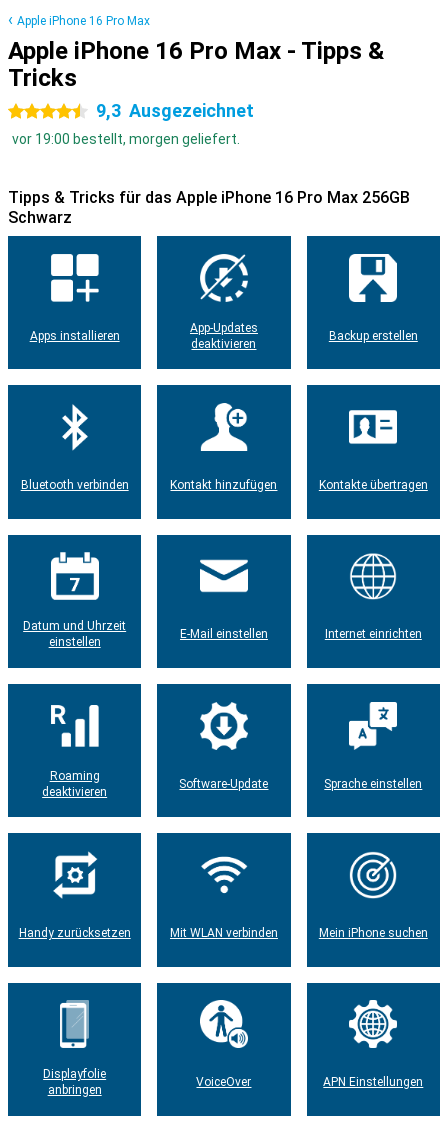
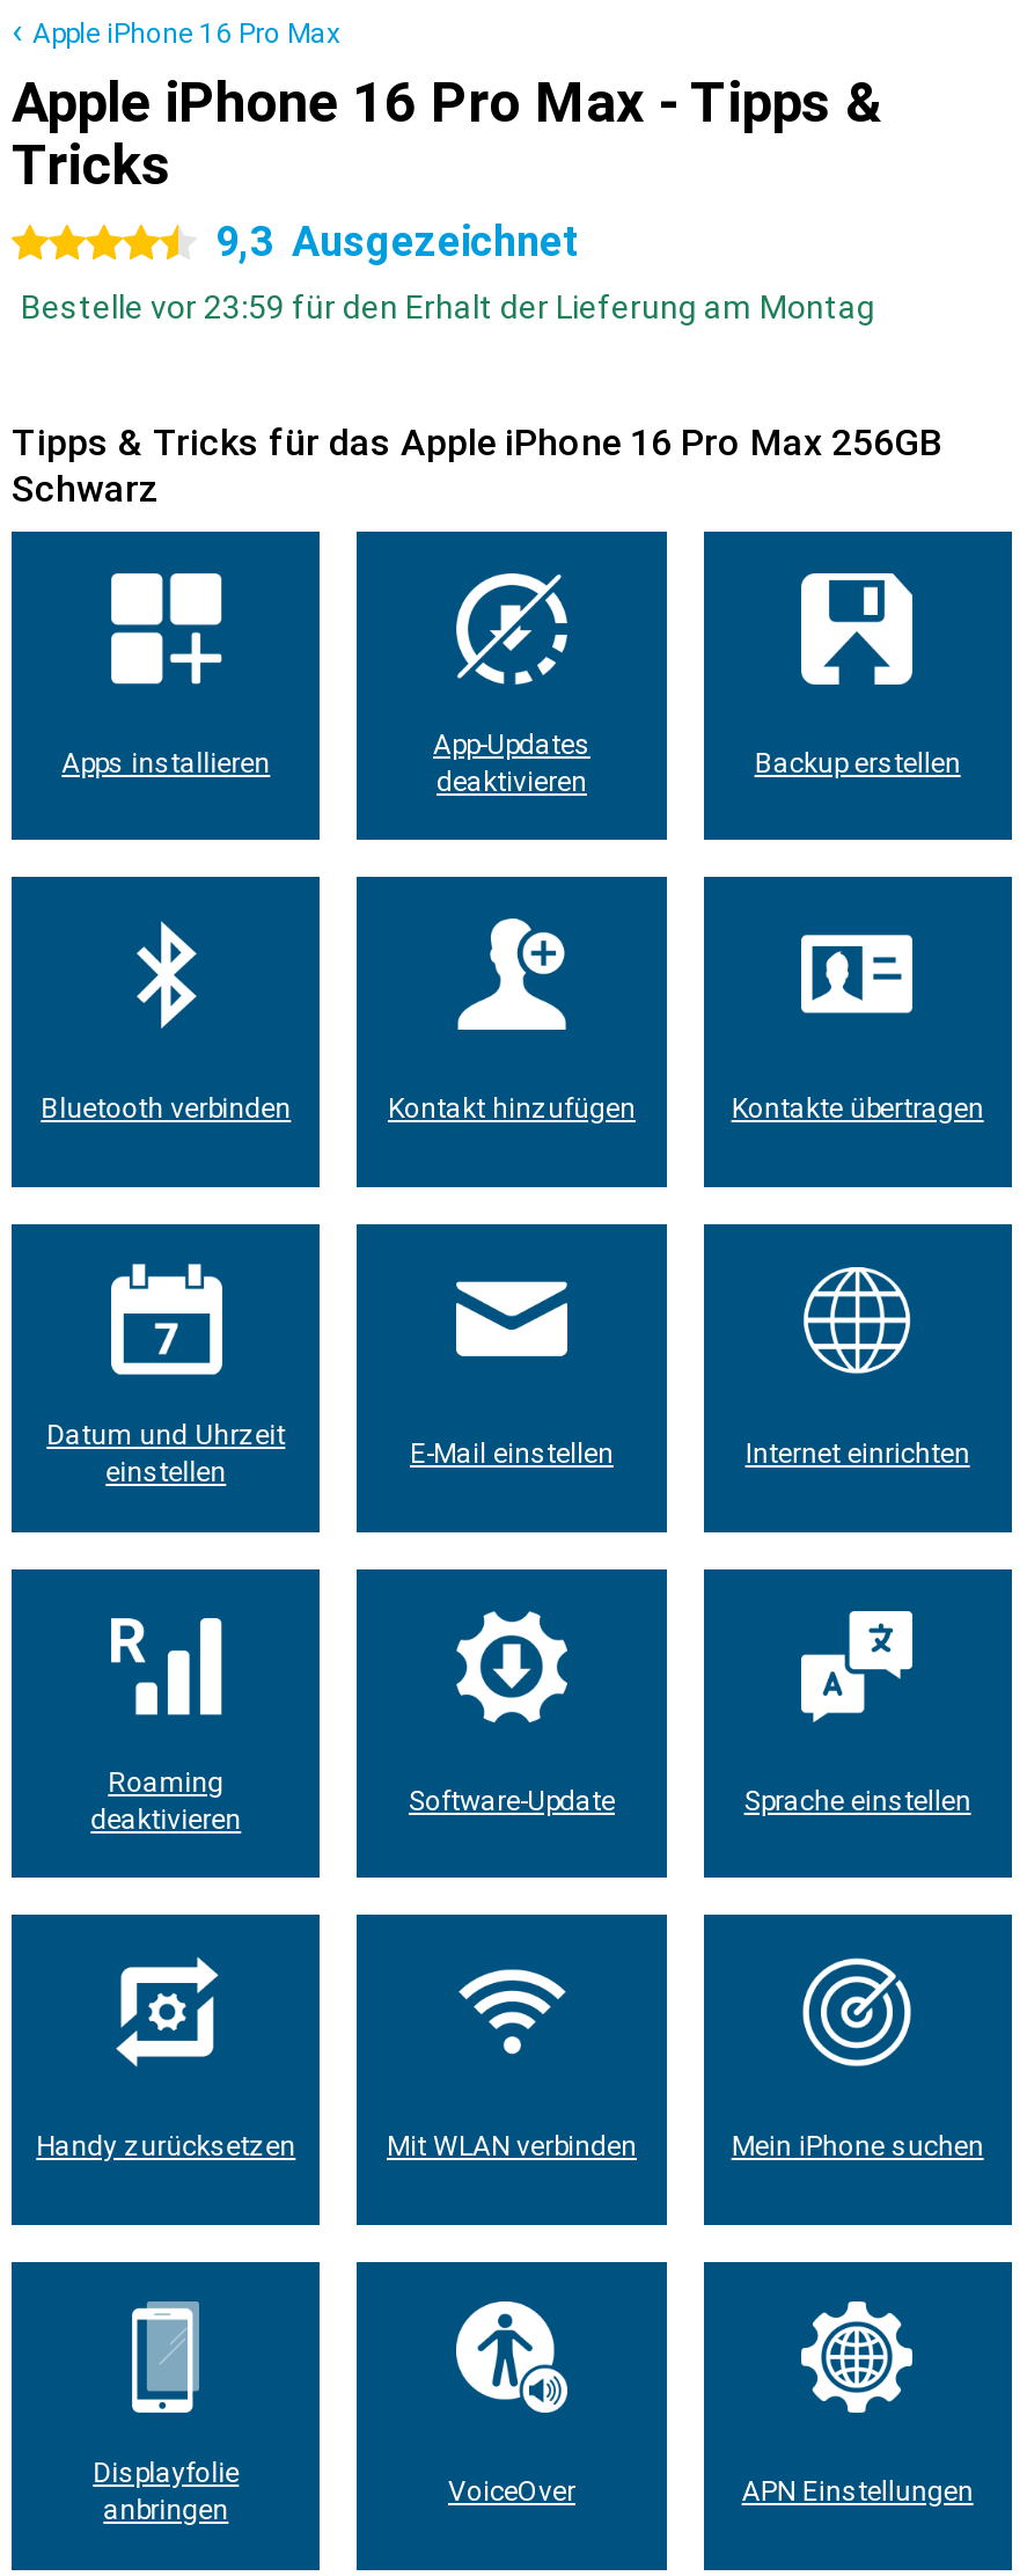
- vor 19:00 bestellt, morgen geliefert.
+ Bestelle vor 23:59 für den Erhalt der Lieferung am Montag
